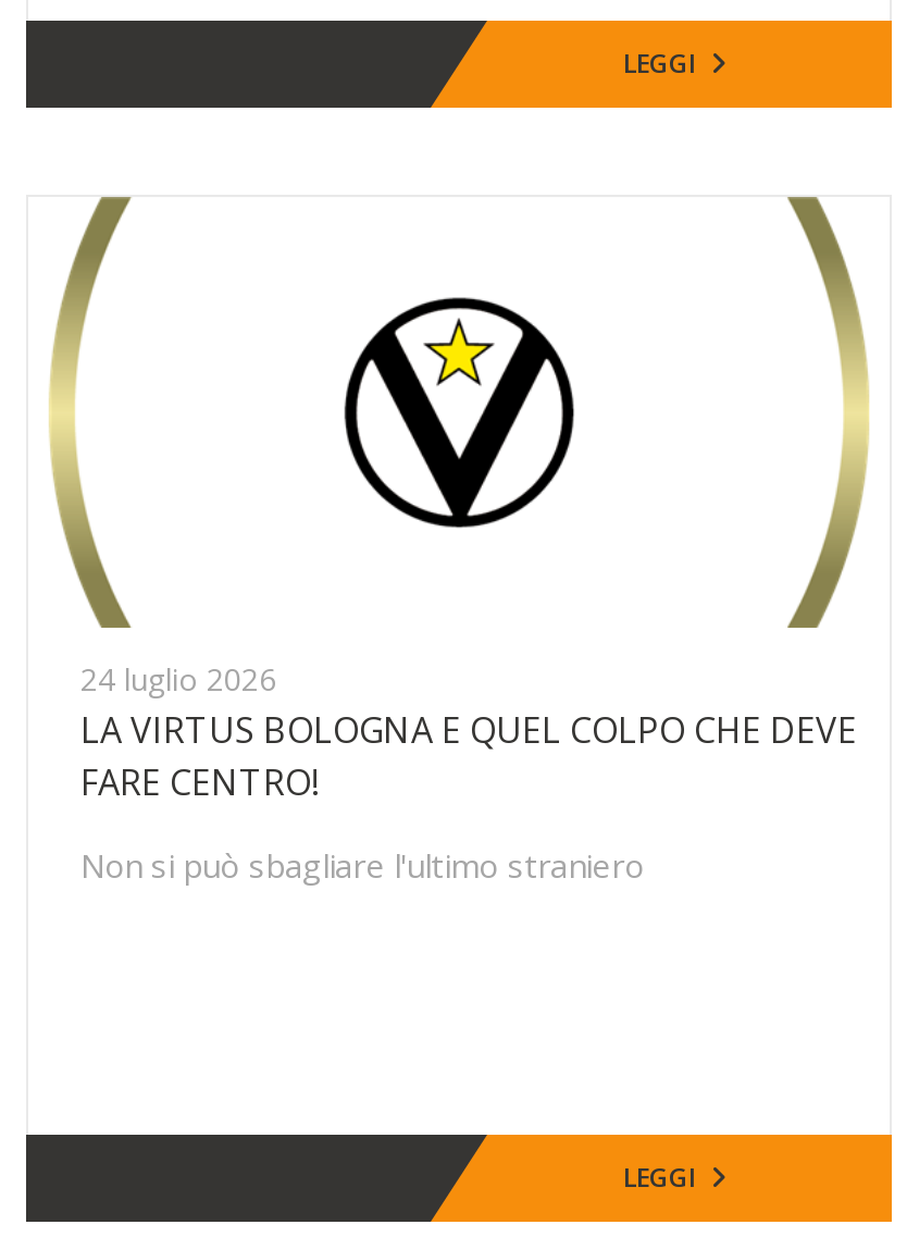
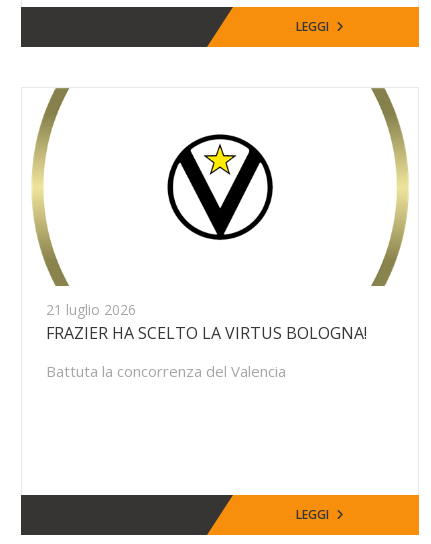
- 24 luglio 2026
- LA VIRTUS BOLOGNA E QUEL COLPO CHE DEVE
- FARE CENTRO!
+ 21 luglio 2026
+ FRAZIER HA SCELTO LA VIRTUS BOLOGNA!

- Non si può sbagliare l'ultimo straniero
+ Battuta la concorrenza del Valencia
